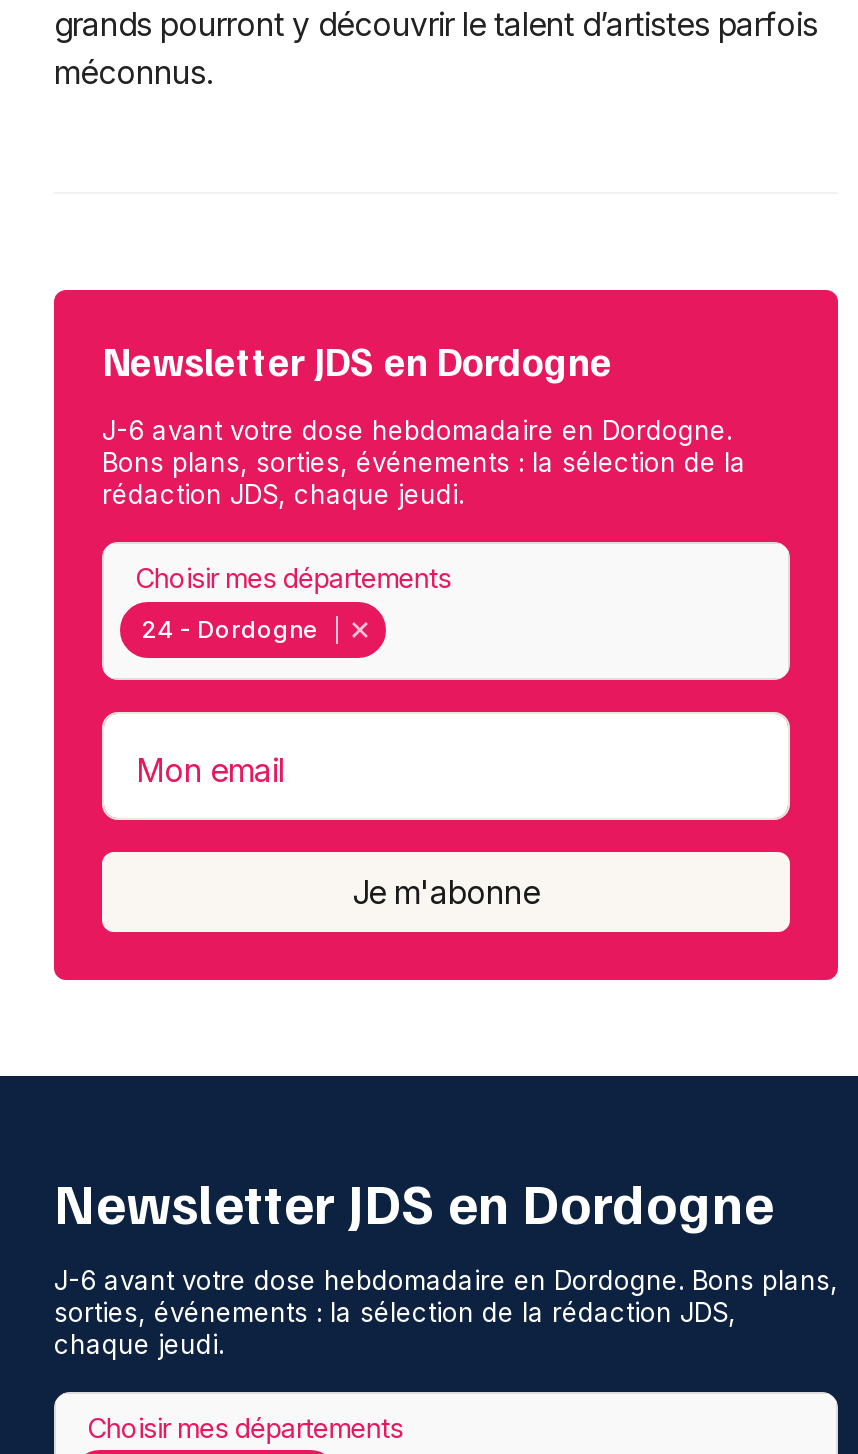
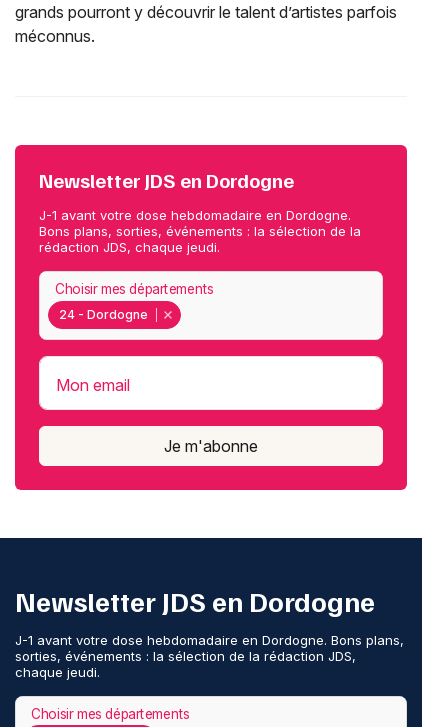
- J-6 avant votre dose hebdomadaire en Dordogne.
+ J-1 avant votre dose hebdomadaire en Dordogne.

- J-6 avant votre dose hebdomadaire en Dordogne. Bons plans,
+ J-1 avant votre dose hebdomadaire en Dordogne. Bons plans,
